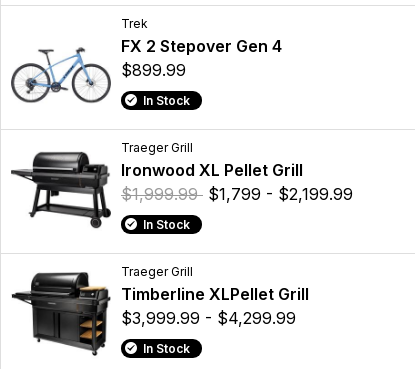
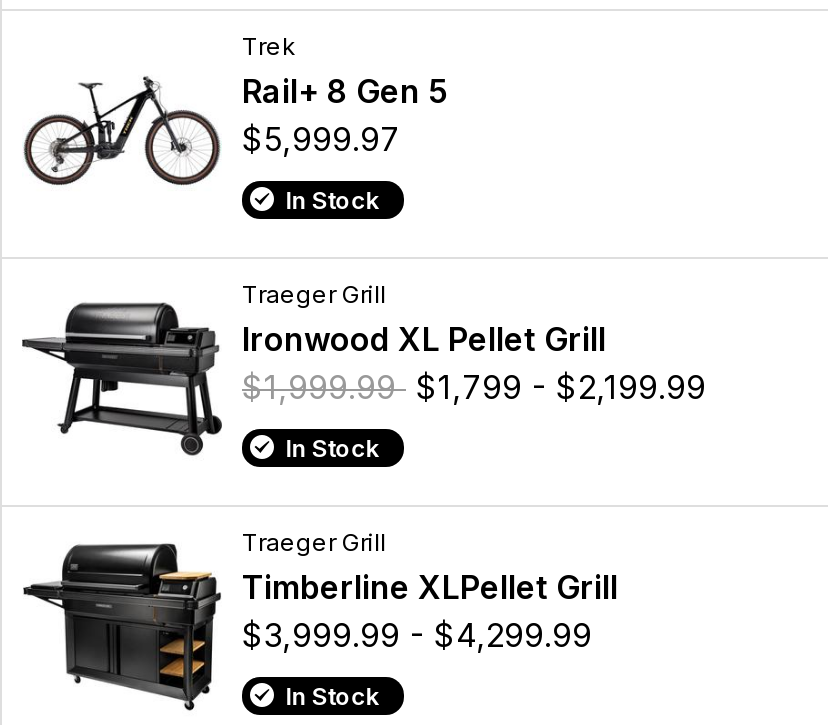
- [image]
- FX 2 Stepover Gen 4
- $899.99
+ [image]
+ Rail+ 8 Gen 5
+ $5,999.97
